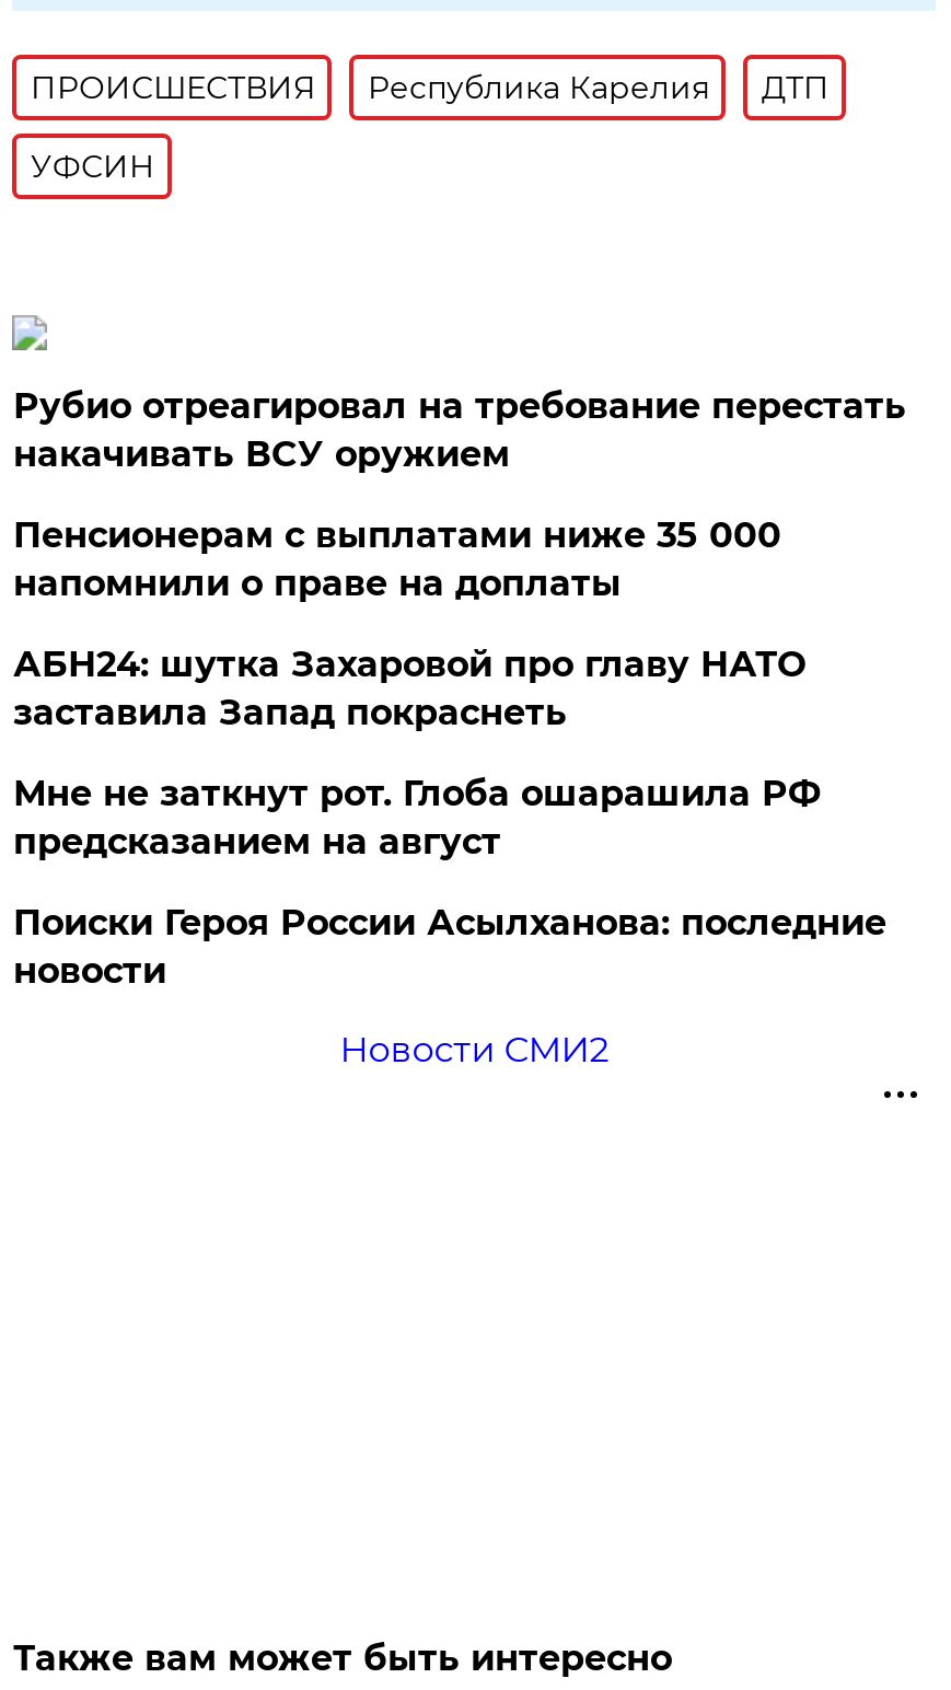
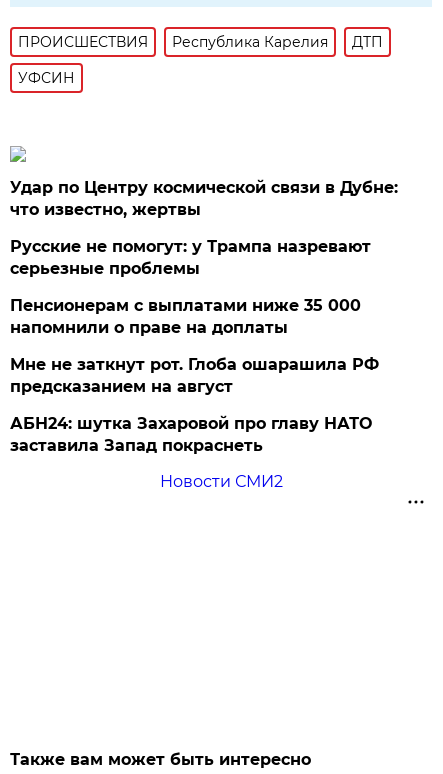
- Рубио отреагировал на требование перестать
- накачивать ВСУ оружием
+ Удар по Центру космической связи в Дубне:
+ что известно, жертвы
+ Русские не помогут: у Трампа назревают
+ серьезные проблемы

moved down: Пенсионерам с выплатами ниже 35 000 | напомнили о праве на доплаты

moved down: АБН24: шутка Захаровой про главу НАТО | заставила Запад покраснеть

- Поиски Героя России Асылханова: последние
- новости
